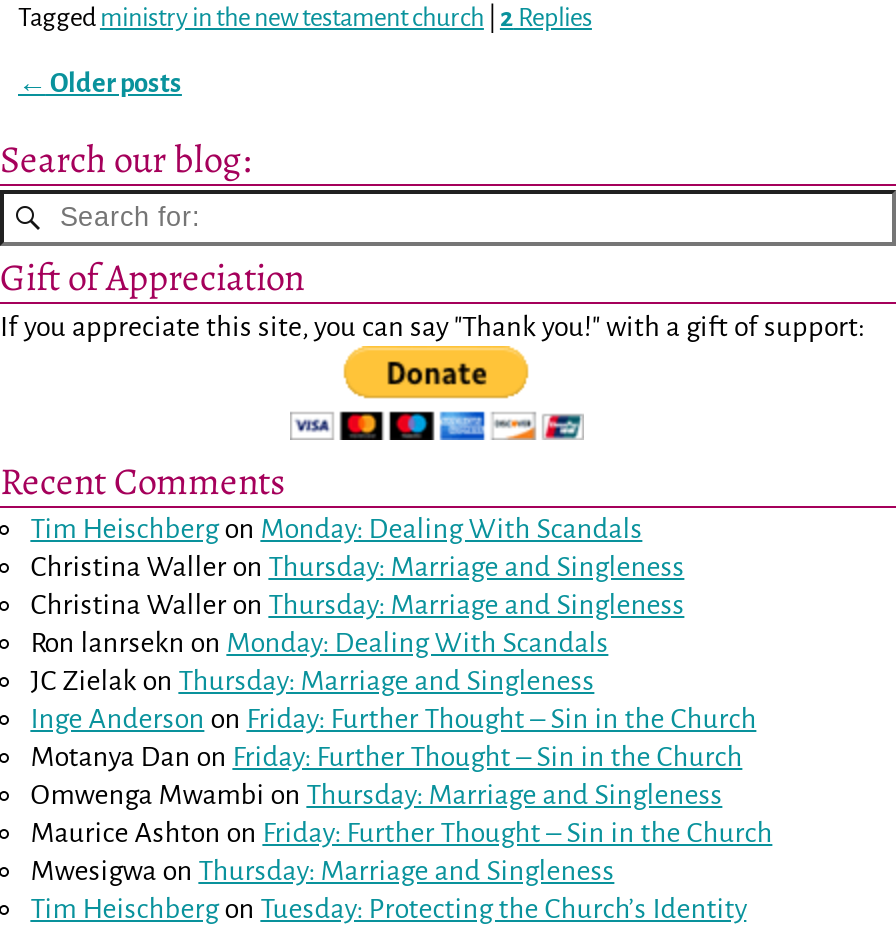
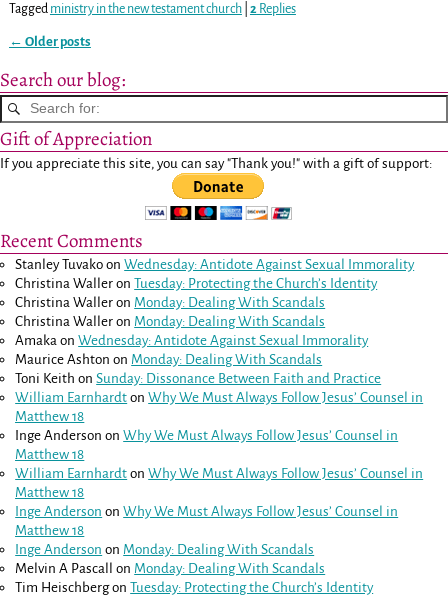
- Tim Heischberg on Monday: Dealing With Scandals
- Christina Waller on Thursday: Marriage and Singleness
- Christina Waller on Thursday: Marriage and Singleness
- Ron lanrsekn on Monday: Dealing With Scandals
- JC Zielak on Thursday: Marriage and Singleness
- Inge Anderson on Friday: Further Thought – Sin in the Church
- Motanya Dan on Friday: Further Thought – Sin in the Church
- Omwenga Mwambi on Thursday: Marriage and Singleness
- Maurice Ashton on Friday: Further Thought – Sin in the Church
- Mwesigwa on Thursday: Marriage and Singleness
+ Stanley Tuvako on Wednesday: Antidote Against Sexual Immorality
+ Christina Waller on Tuesday: Protecting the Church’s Identity
+ Christina Waller on Monday: Dealing With Scandals
+ Christina Waller on Monday: Dealing With Scandals
+ Amaka on Wednesday: Antidote Against Sexual Immorality
+ Maurice Ashton on Monday: Dealing With Scandals
+ Toni Keith on Sunday: Dissonance Between Faith and Practice
+ William Earnhardt on Why We Must Always Follow Jesus’ Counsel in
+ Matthew 18
+ Inge Anderson on Why We Must Always Follow Jesus’ Counsel in
+ Matthew 18
+ William Earnhardt on Why We Must Always Follow Jesus’ Counsel in
+ Matthew 18
+ Inge Anderson on Why We Must Always Follow Jesus’ Counsel in
+ Matthew 18
+ Inge Anderson on Monday: Dealing With Scandals
+ Melvin A Pascall on Monday: Dealing With Scandals
